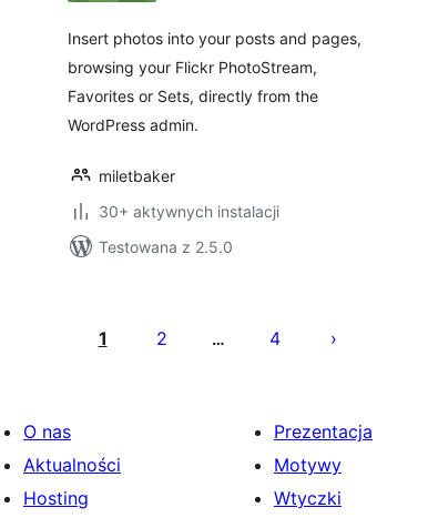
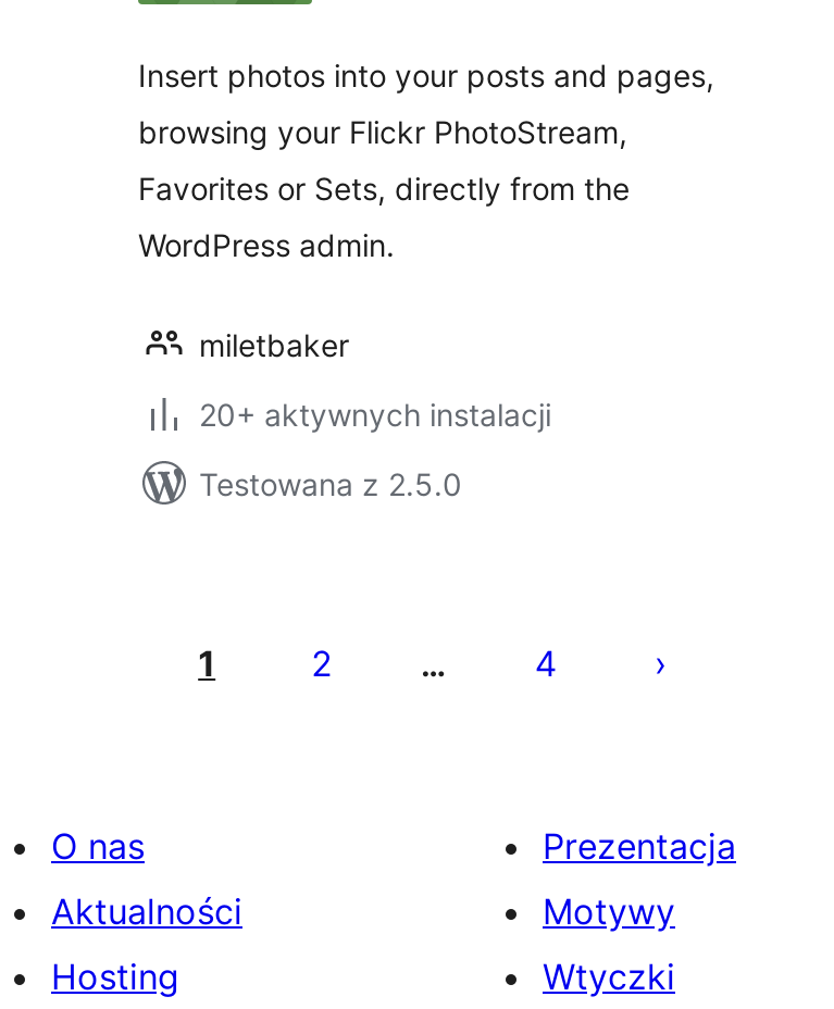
- 30+ aktywnych instalacji
+ 20+ aktywnych instalacji
